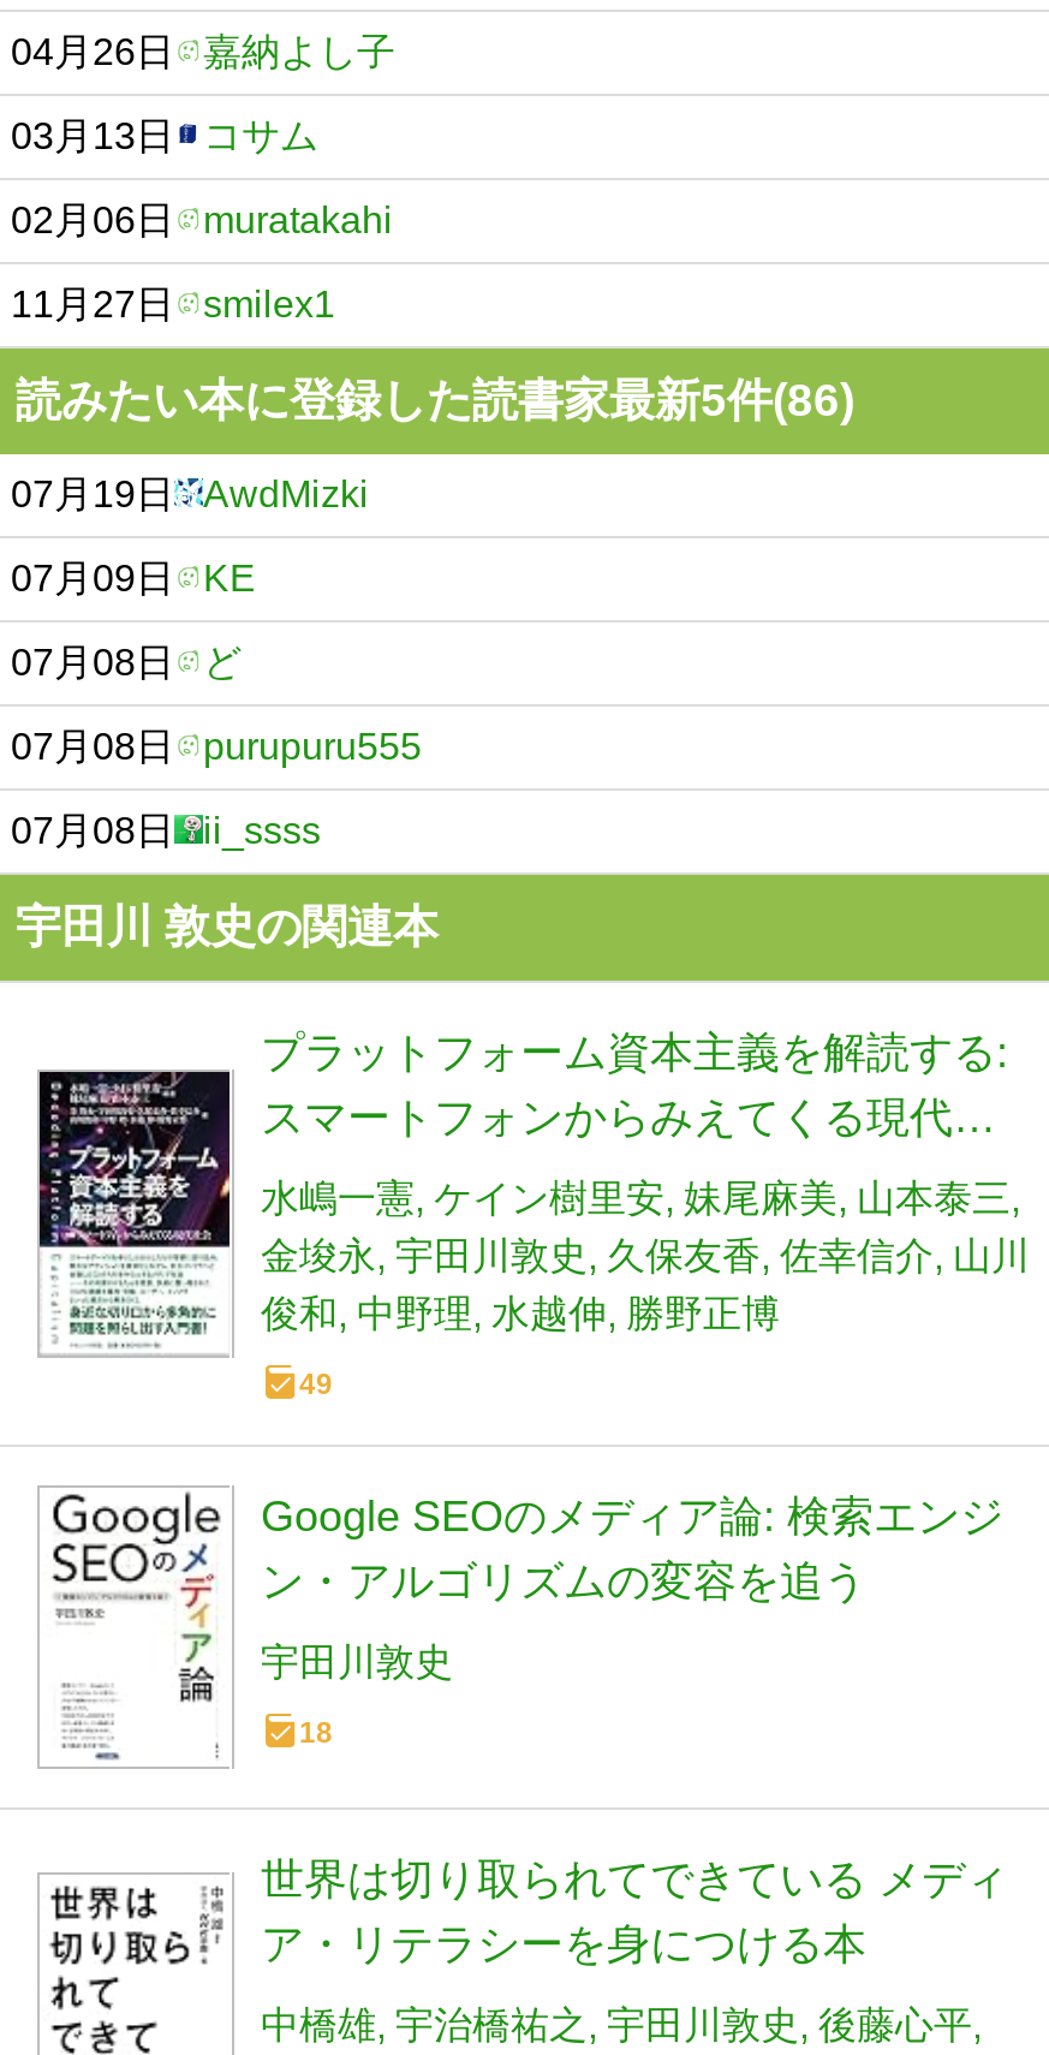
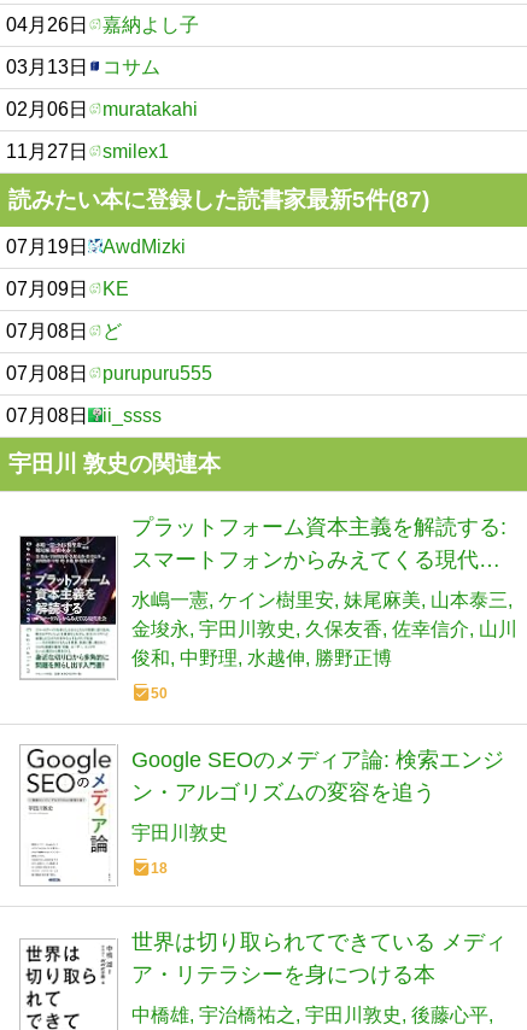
- 読みたい本に登録した読書家最新5件(86)
+ 読みたい本に登録した読書家最新5件(87)

- 49
+ 50
